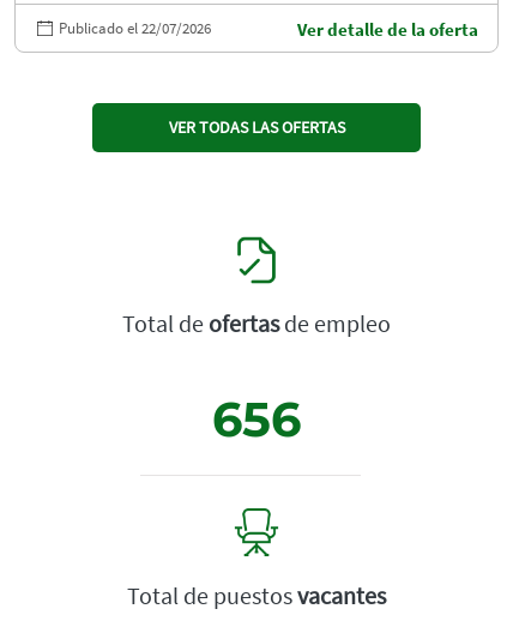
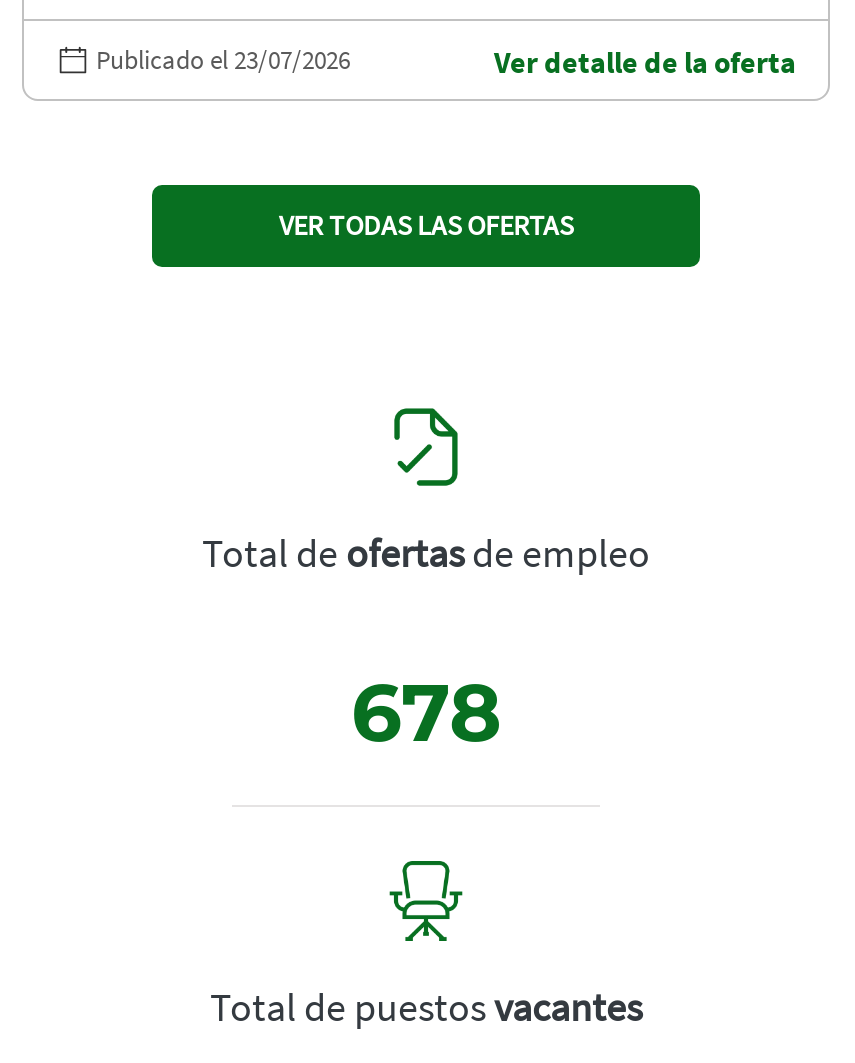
- Publicado el 22/07/2026
+ Publicado el 23/07/2026

- 656
+ 678
